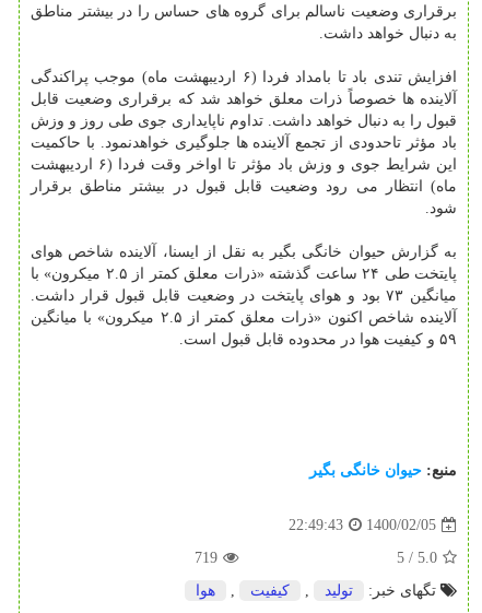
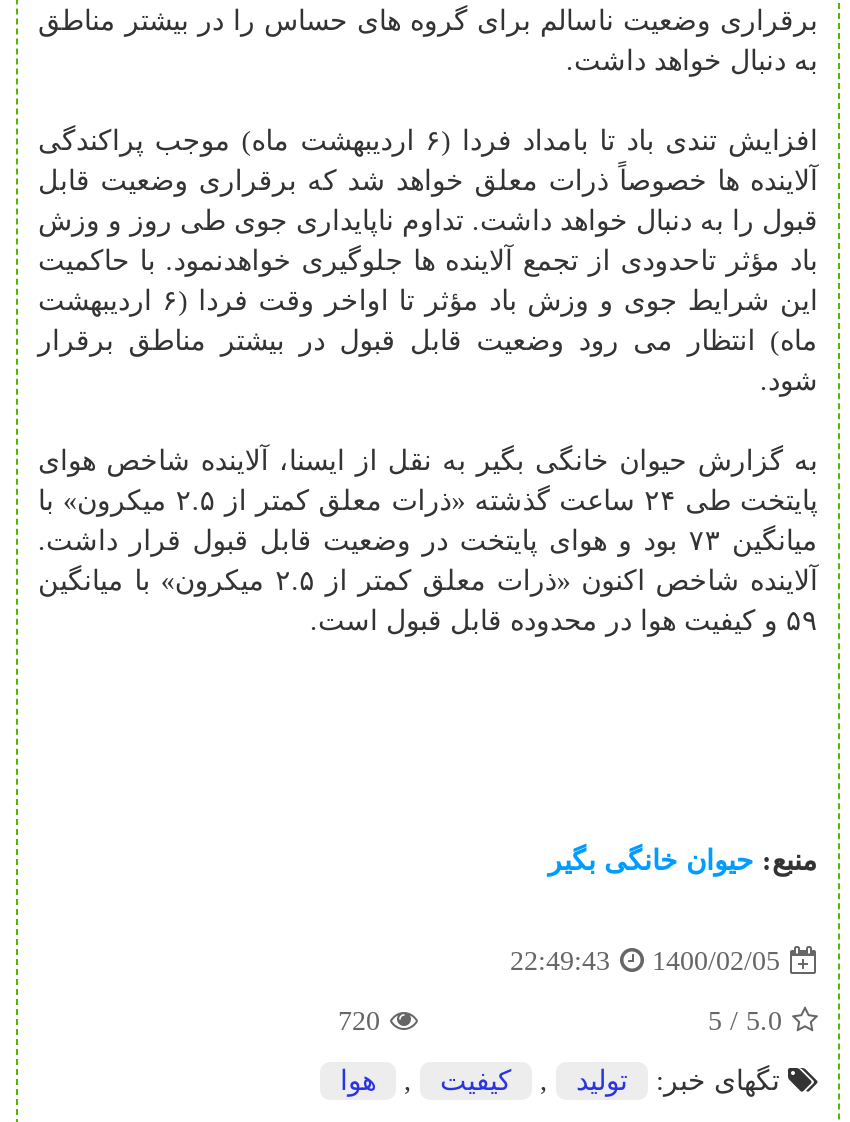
- 719
+ 720
